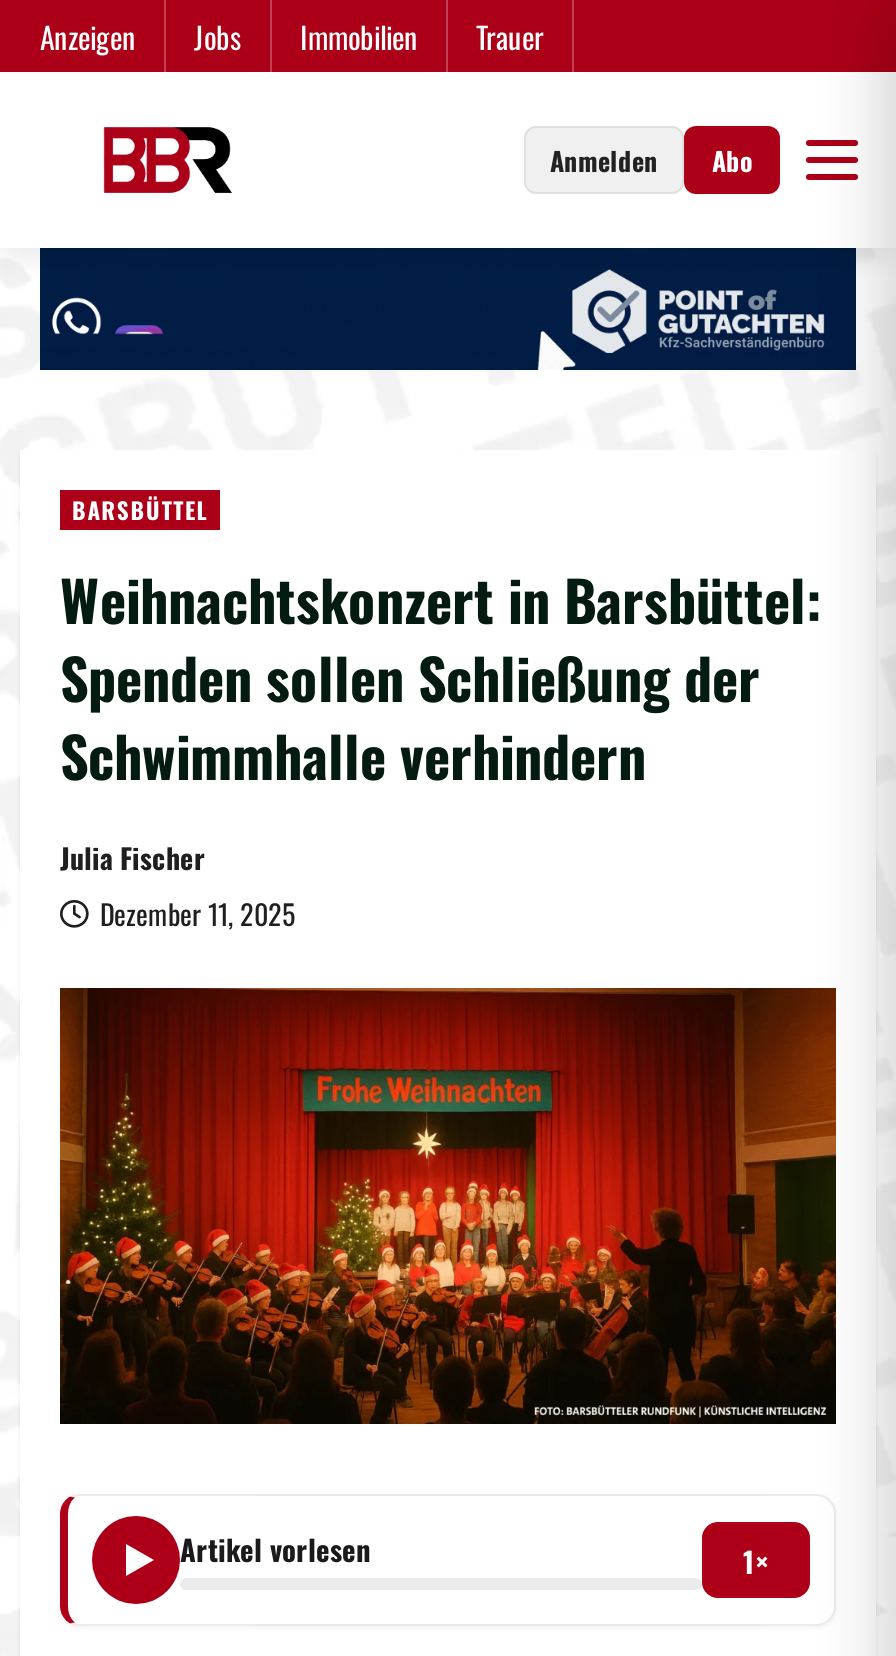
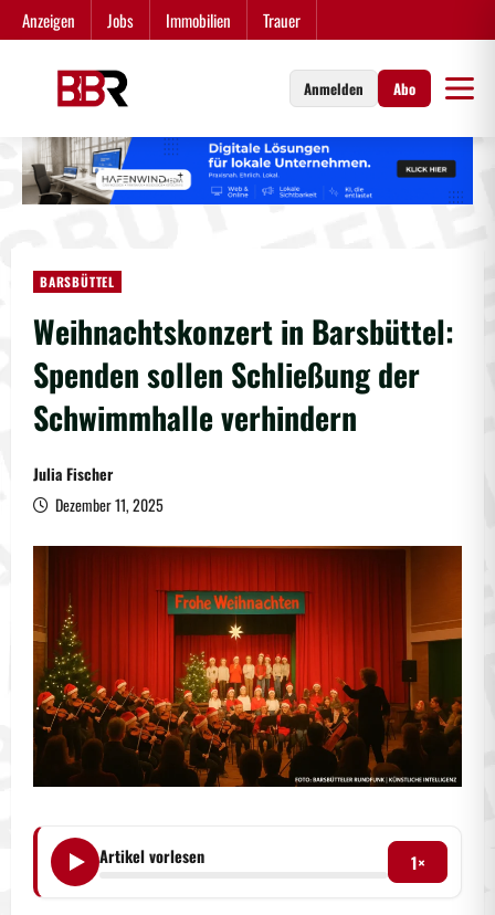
- [image]
+ [image]
